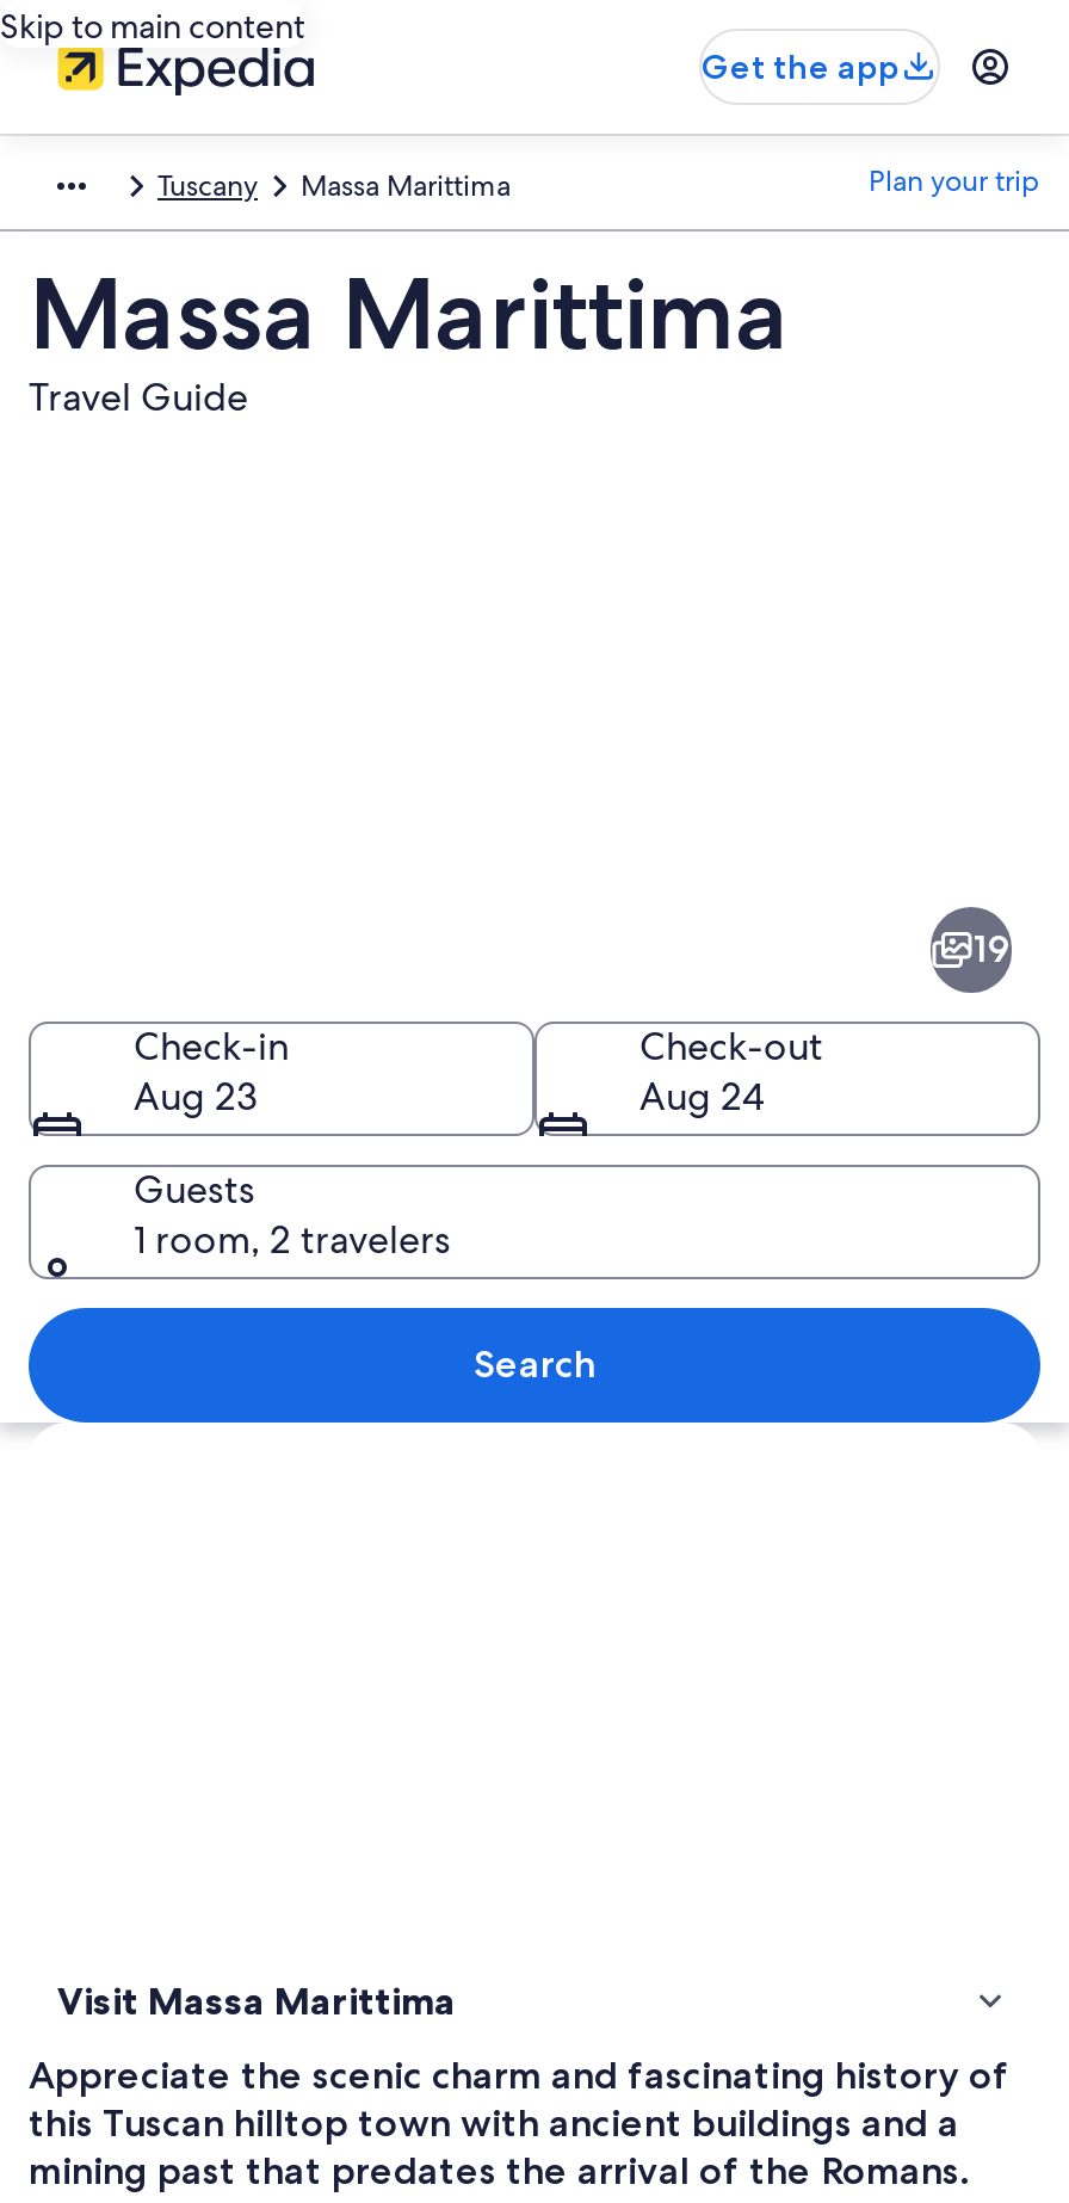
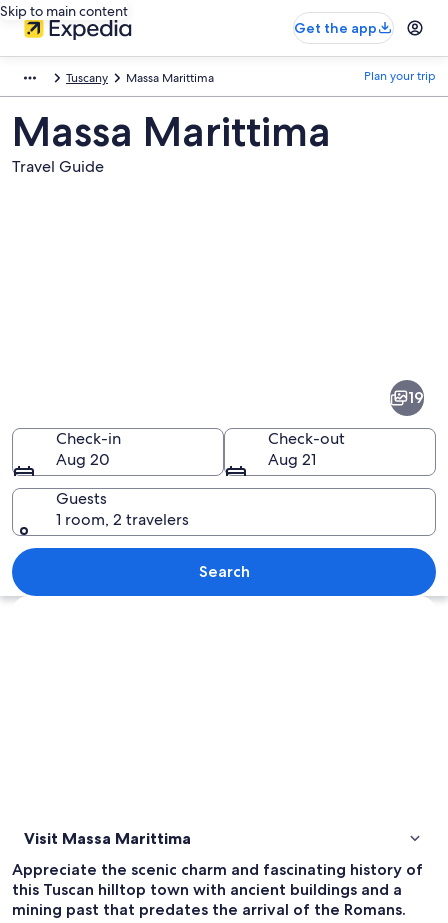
- Aug 23
+ Aug 20

- Aug 24
+ Aug 21
